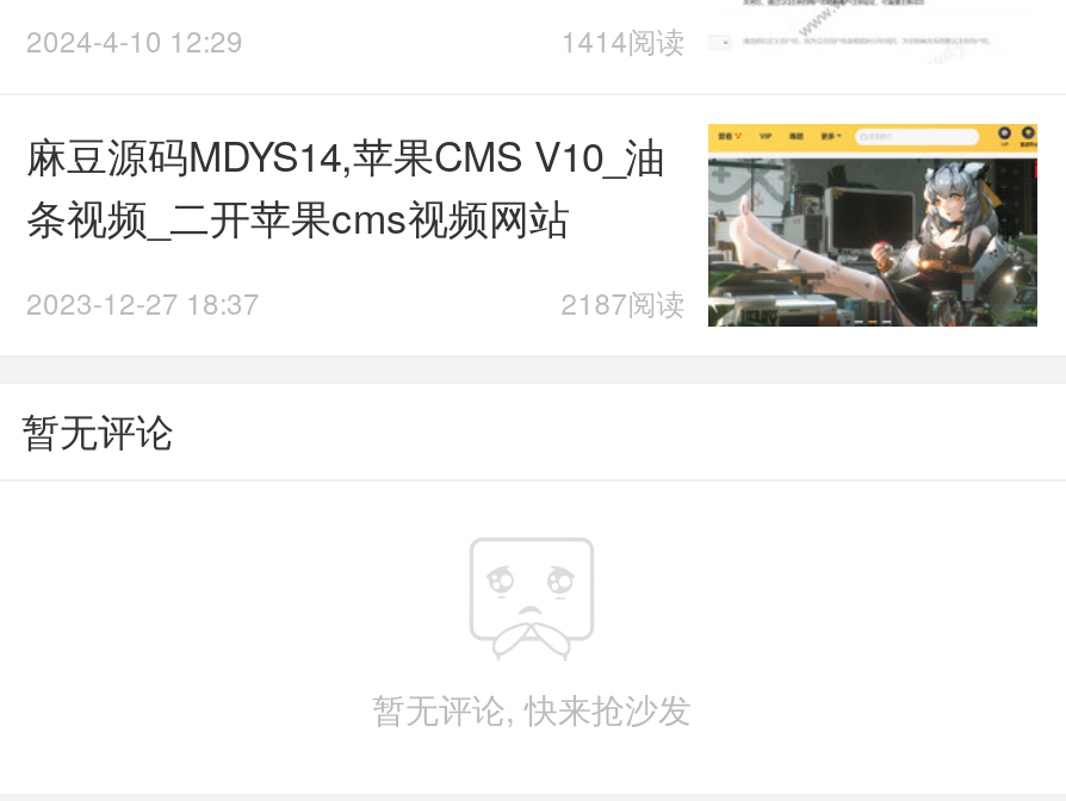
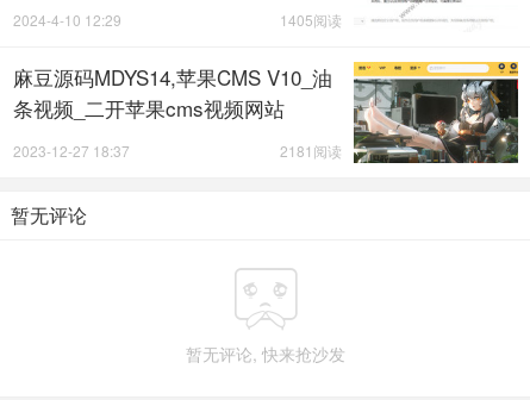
- 1414阅读
+ 1405阅读

- 2187阅读
+ 2181阅读
